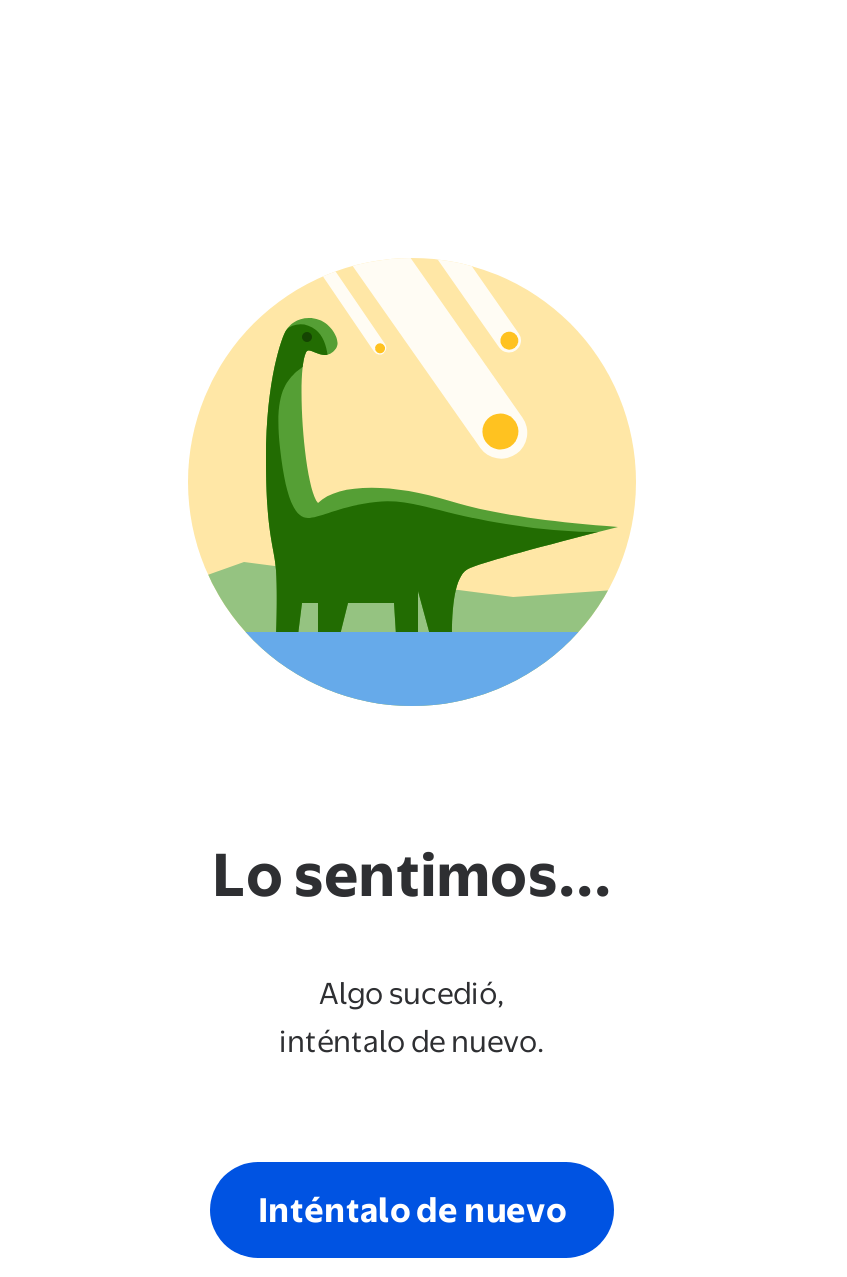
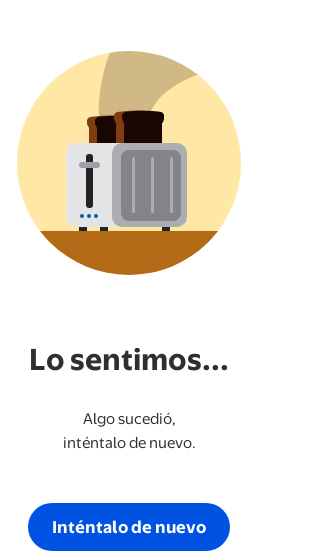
- [image]
+ [image]
